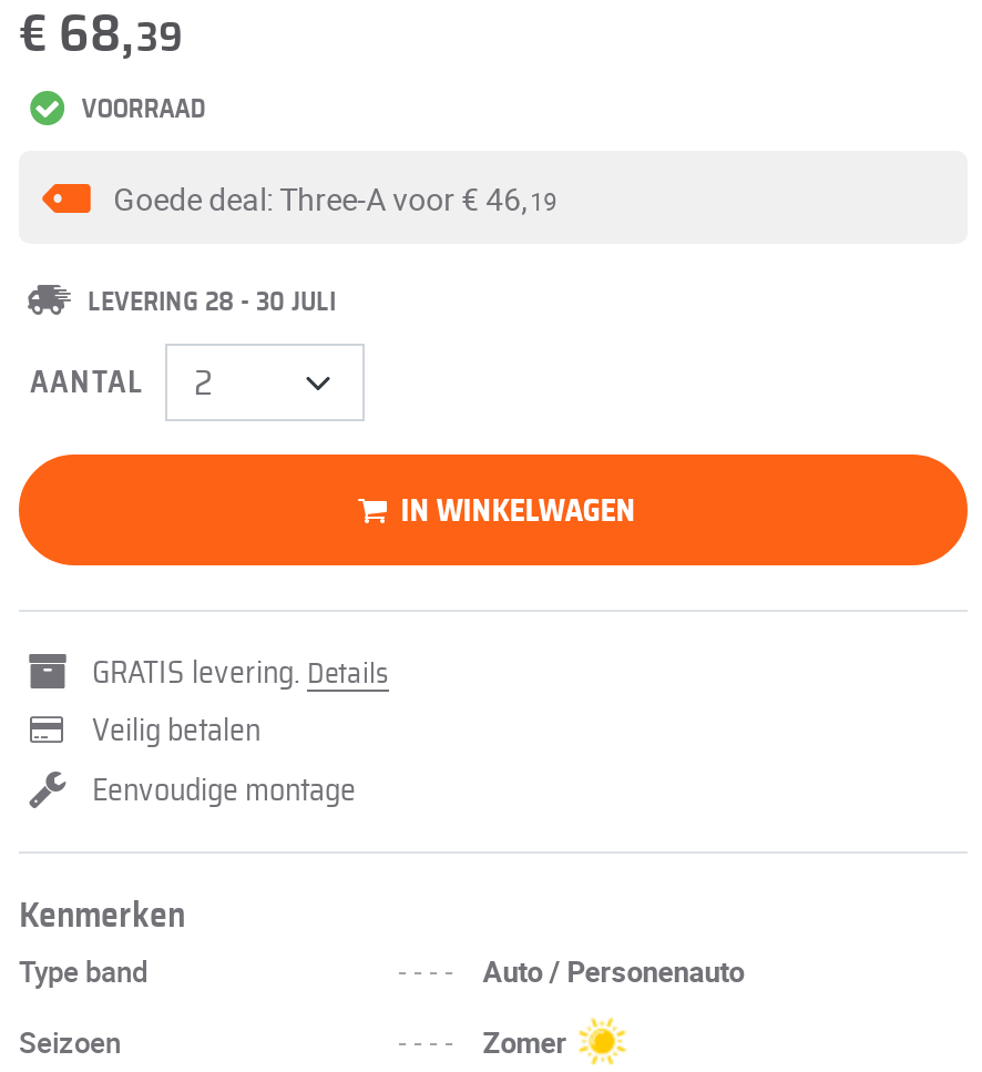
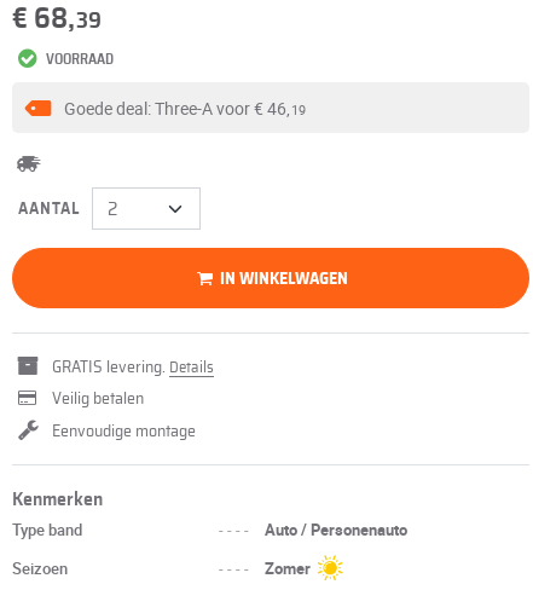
- LEVERING 28 - 30 JULI
